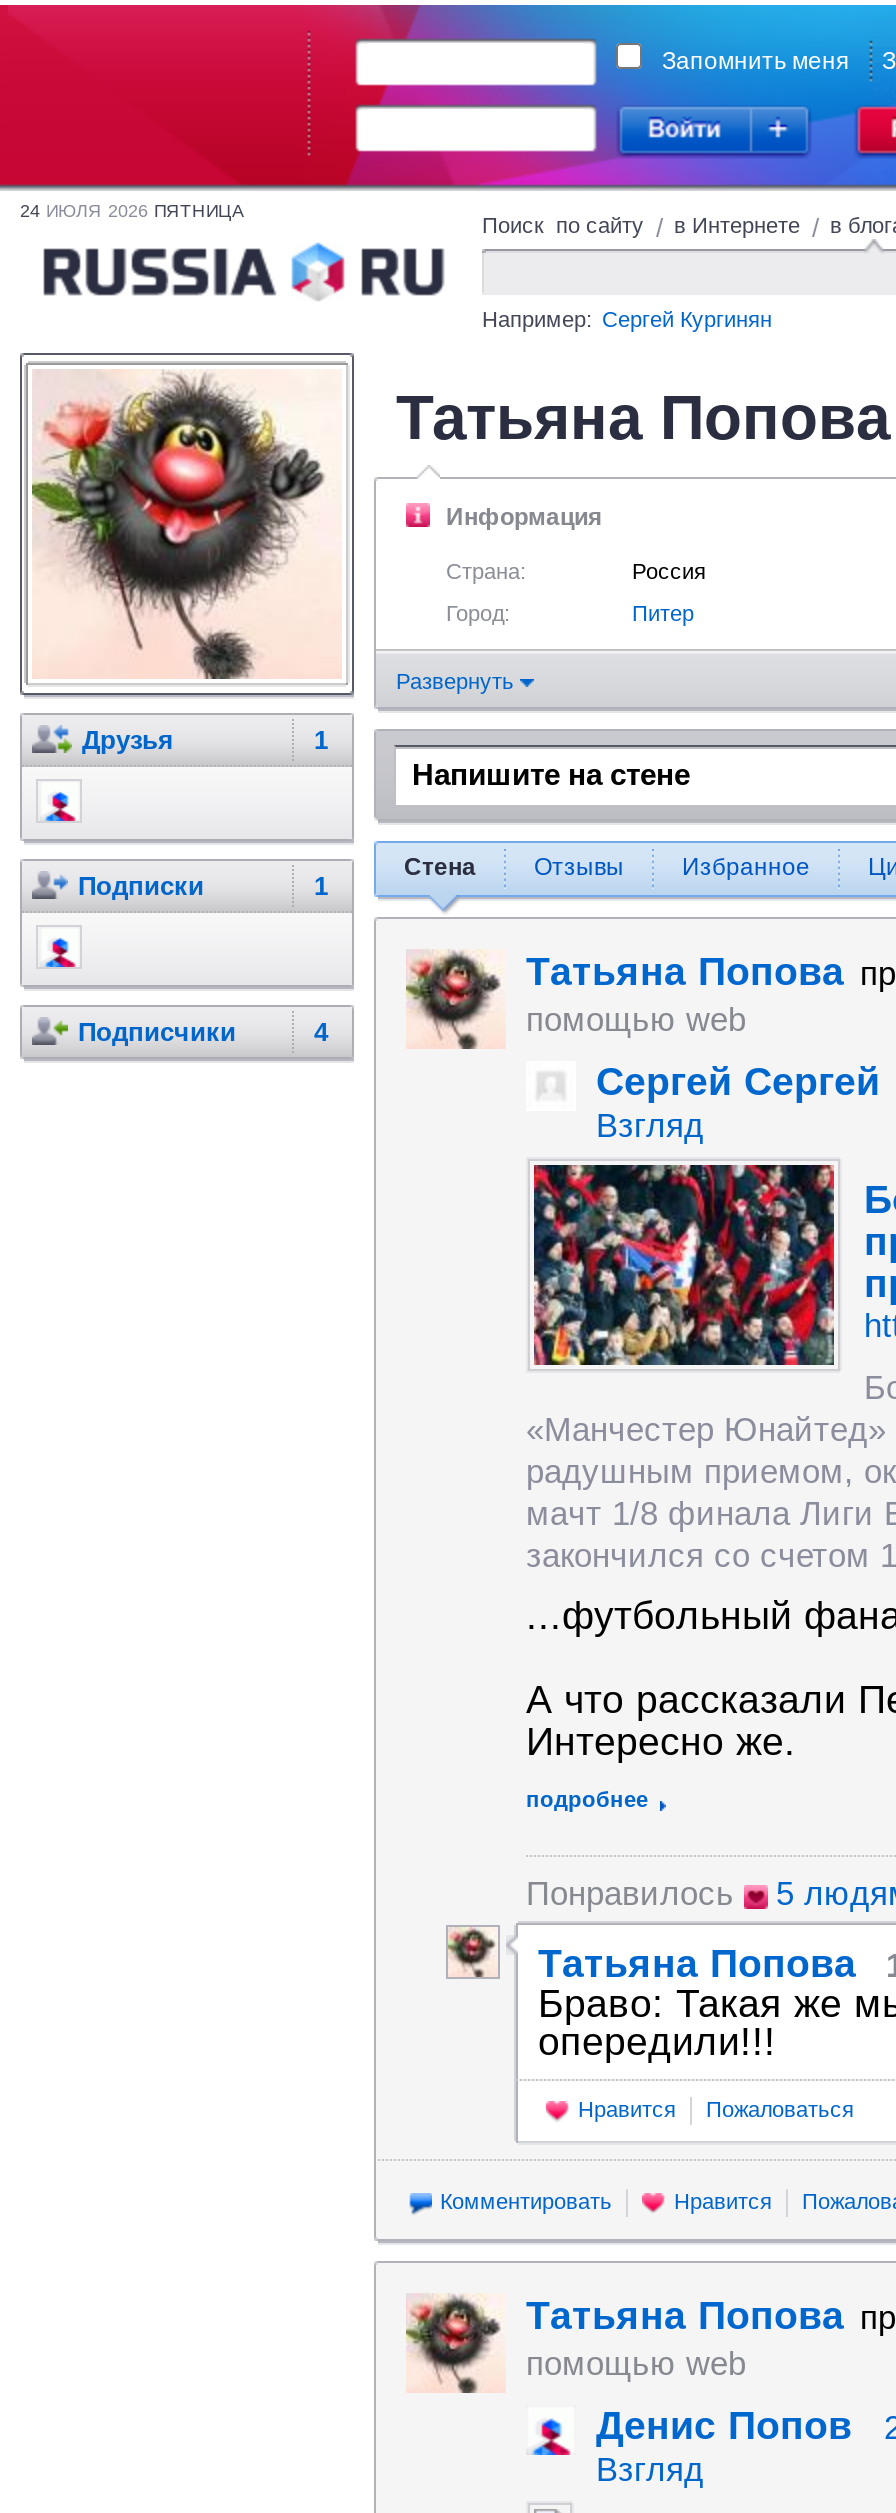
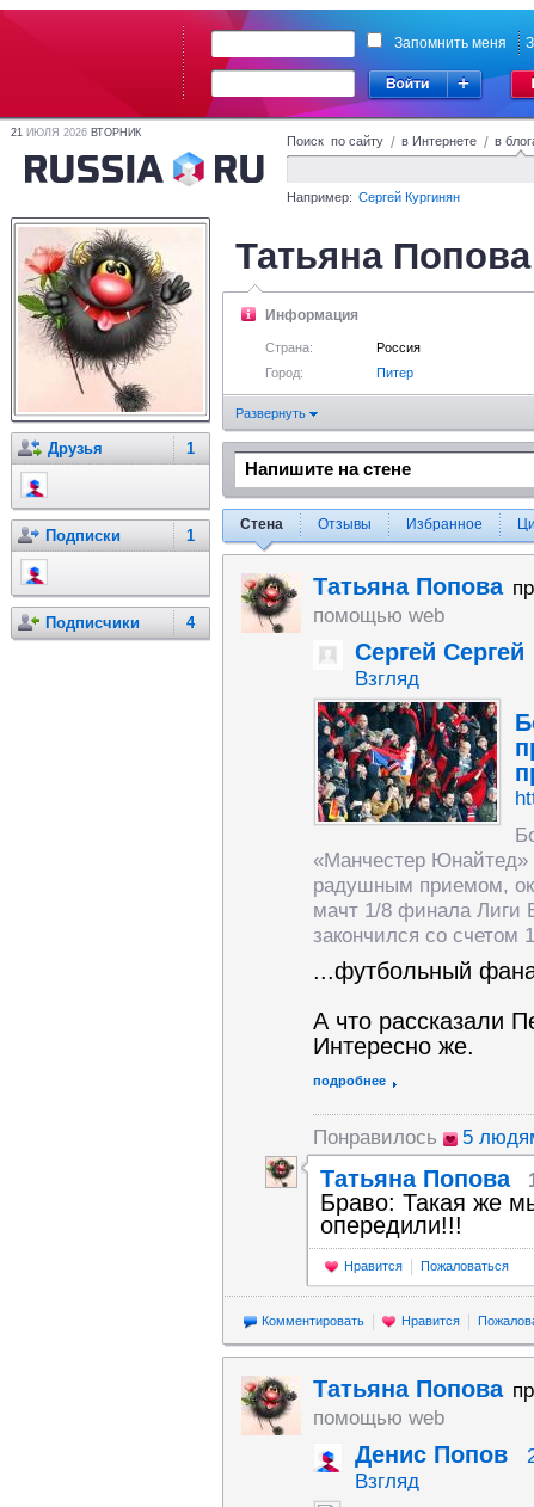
- 24 ИЮЛЯ 2026 ПЯТНИЦА
+ 21 ИЮЛЯ 2026 ВТОРНИК
